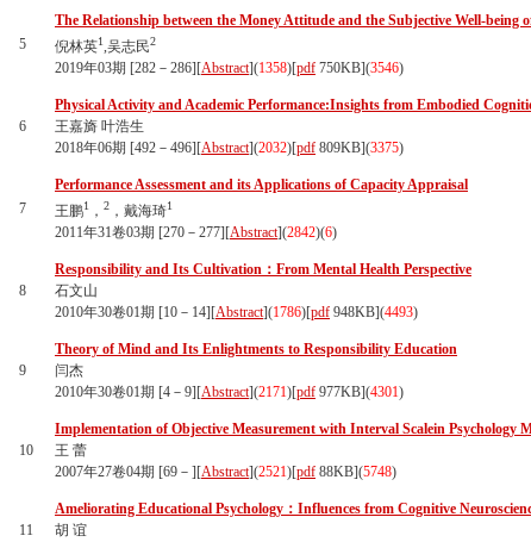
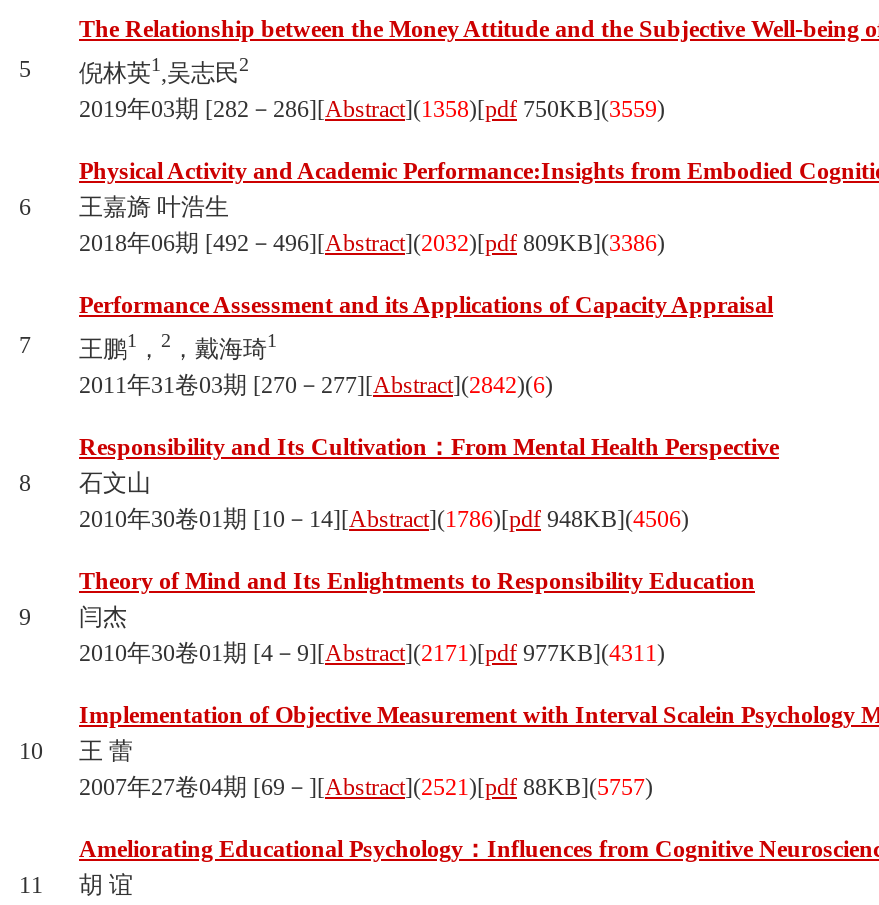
- 2019年03期 [282－286][Abstract](1358)[pdf 750KB](3546)
+ 2019年03期 [282－286][Abstract](1358)[pdf 750KB](3559)

- 2018年06期 [492－496][Abstract](2032)[pdf 809KB](3375)
+ 2018年06期 [492－496][Abstract](2032)[pdf 809KB](3386)

- 2010年30卷01期 [10－14][Abstract](1786)[pdf 948KB](4493)
+ 2010年30卷01期 [10－14][Abstract](1786)[pdf 948KB](4506)

- 2010年30卷01期 [4－9][Abstract](2171)[pdf 977KB](4301)
+ 2010年30卷01期 [4－9][Abstract](2171)[pdf 977KB](4311)

- 2007年27卷04期 [69－][Abstract](2521)[pdf 88KB](5748)
+ 2007年27卷04期 [69－][Abstract](2521)[pdf 88KB](5757)
